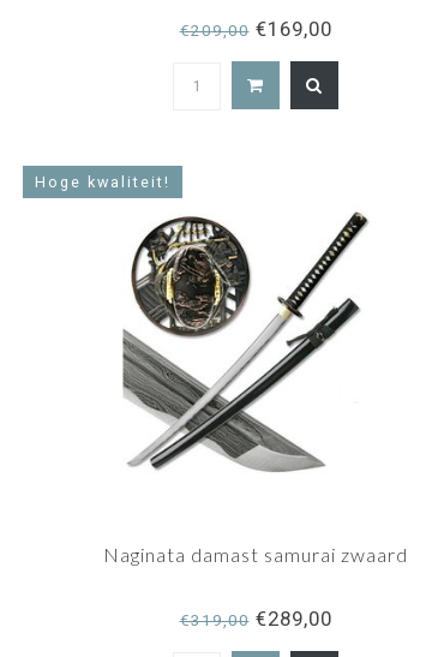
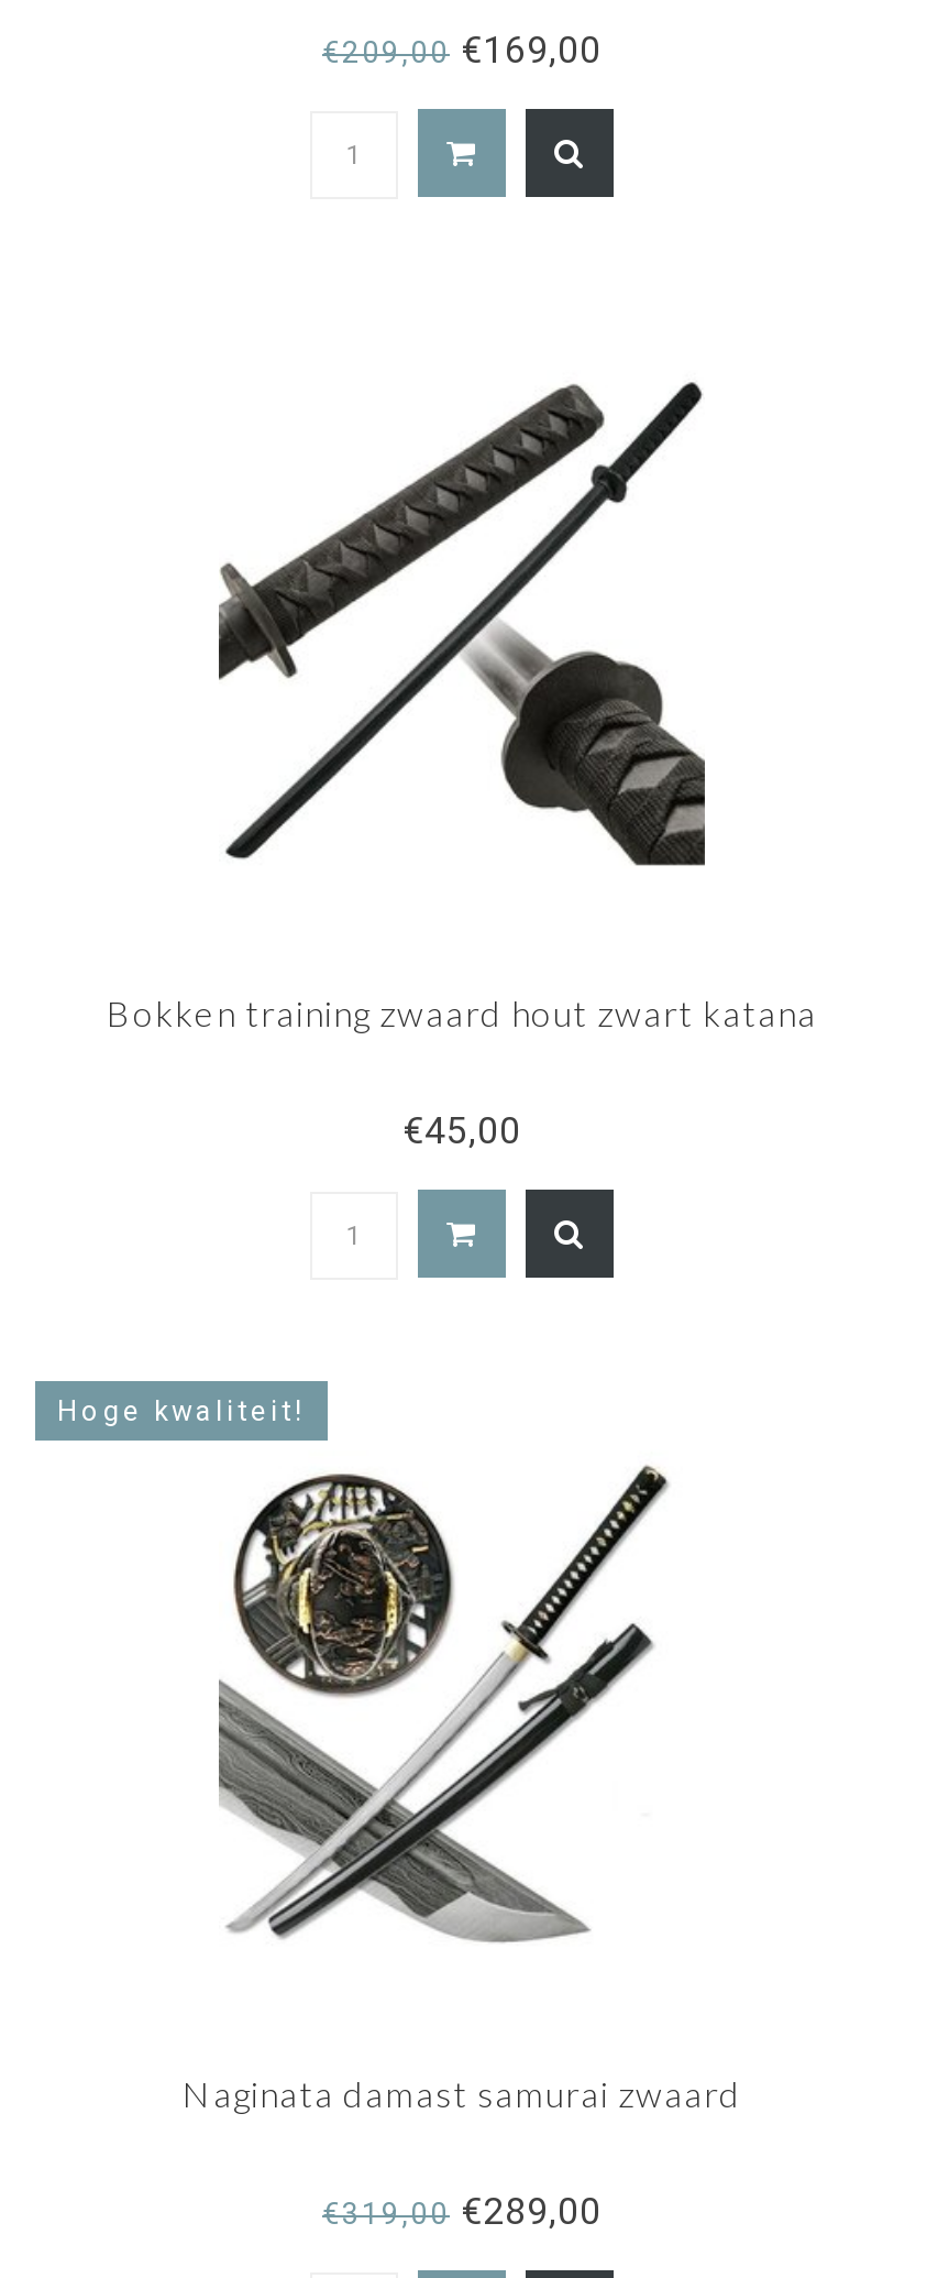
+ Bokken training zwaard hout zwart katana
+ €45,00

+ [image]
